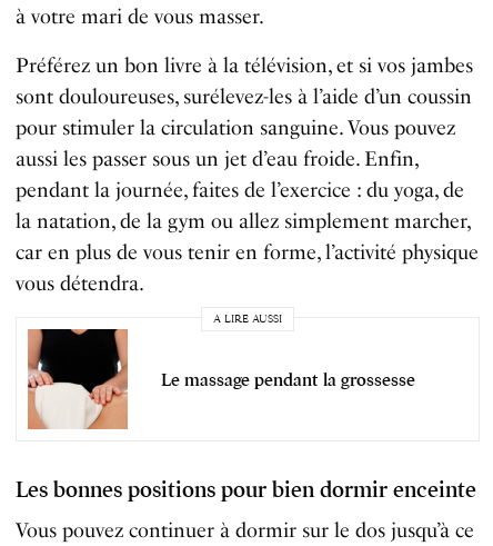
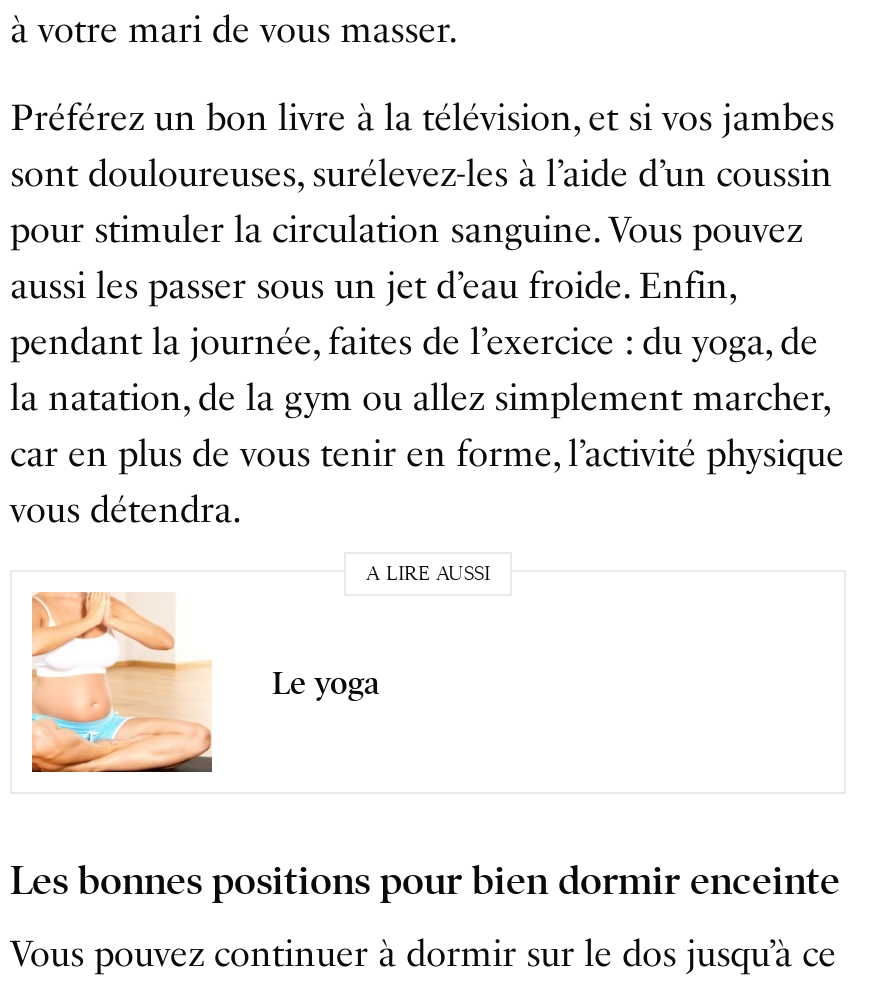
- [image]
- Le massage pendant la grossesse
+ [image]
+ Le yoga
